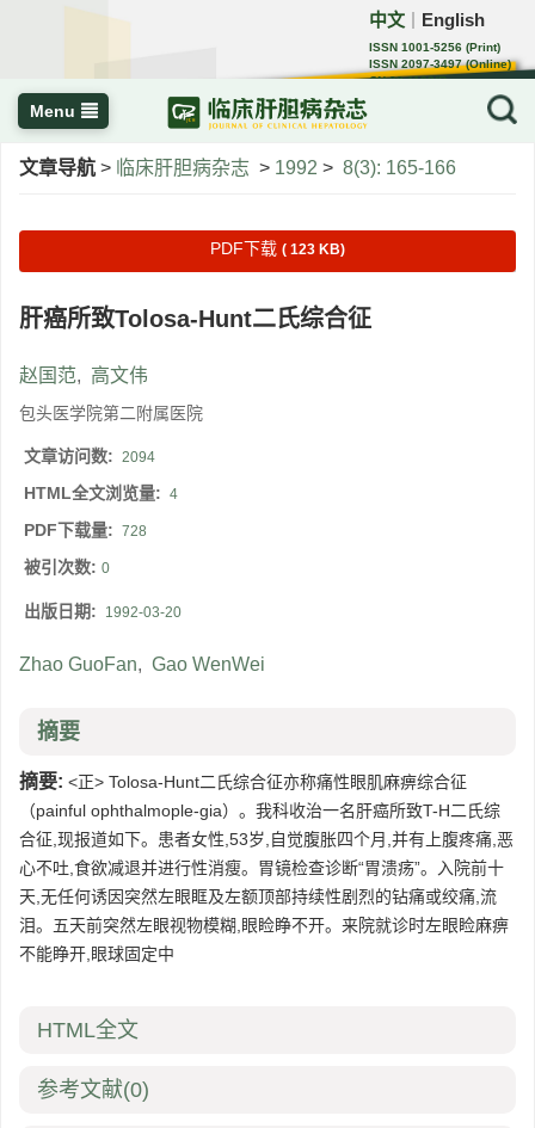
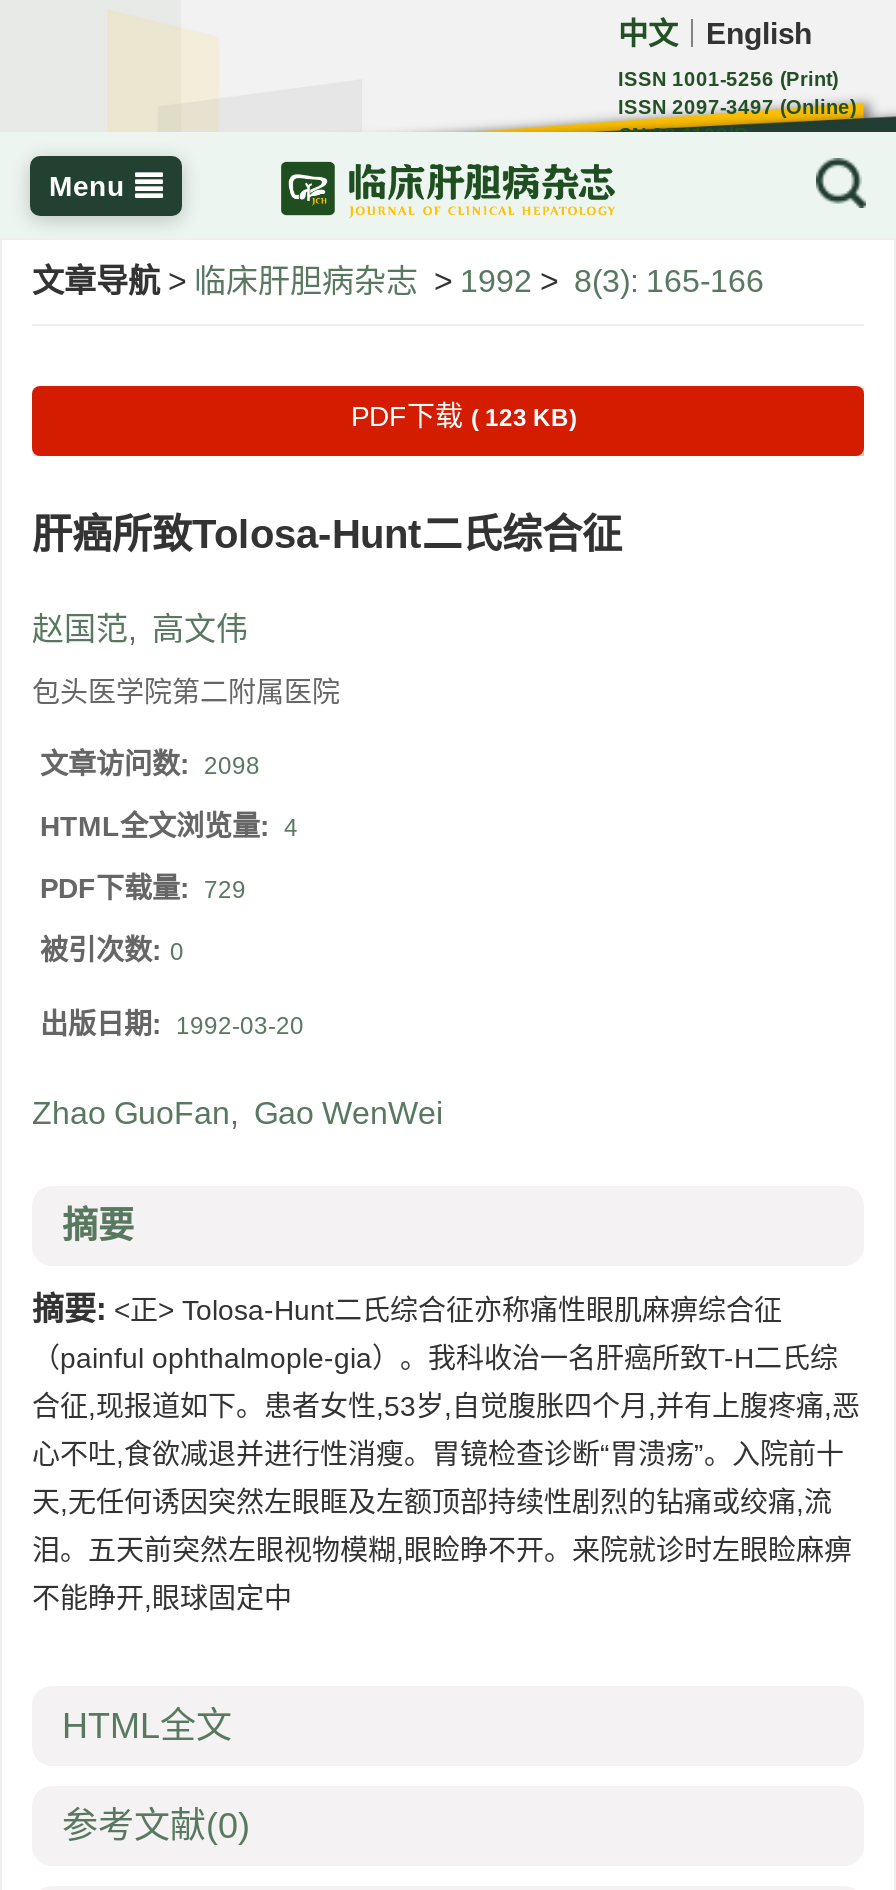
- 文章访问数: 2094
+ 文章访问数: 2098

- PDF下载量: 728
+ PDF下载量: 729
